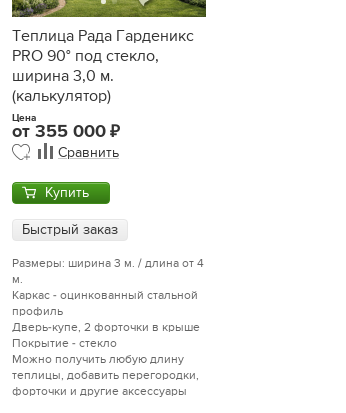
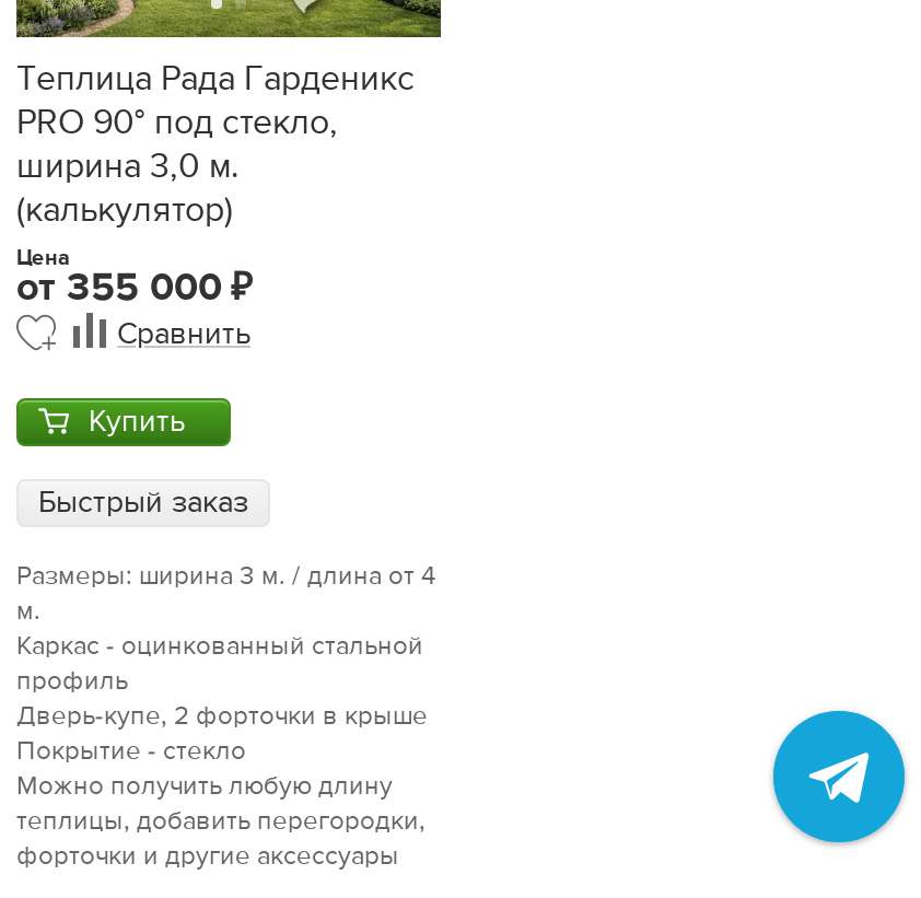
+ [image]
